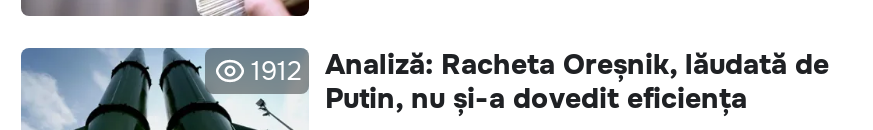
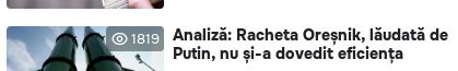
- 1912 Analiză: Racheta Oreșnik, lăudată de
+ 1819 Analiză: Racheta Oreșnik, lăudată de
